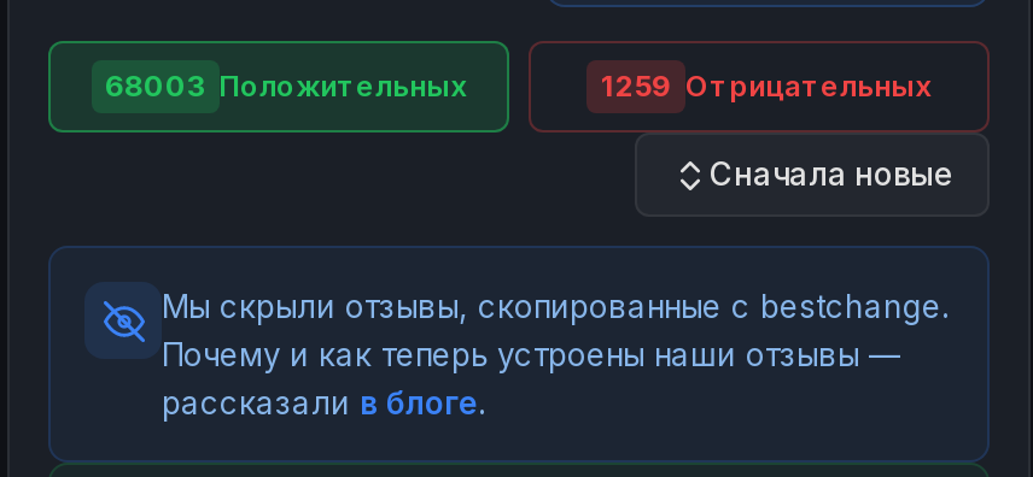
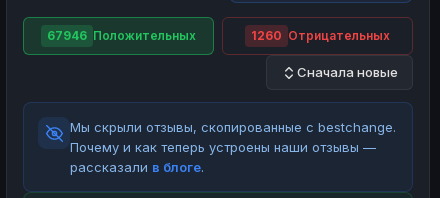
- 68003 Положительных
+ 67946 Положительных

- 1259 Отрицательных
+ 1260 Отрицательных
